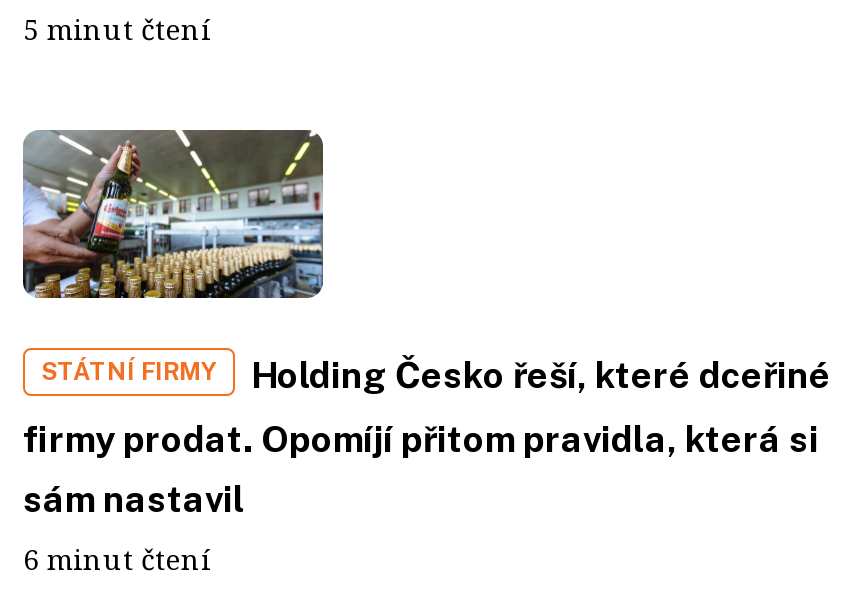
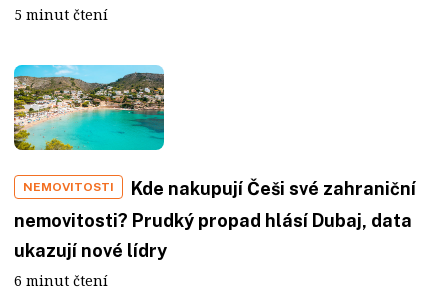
- [image]
- STÁTNÍ FIRMY
- Holding Česko řeší, které dceřiné
+ [image]
+ NEMOVITOSTI
+ Kde nakupují Češi své zahraniční

- firmy prodat. Opomíjí přitom pravidla, která si
- sám nastavil
+ nemovitosti? Prudký propad hlásí Dubaj, data
+ ukazují nové lídry
